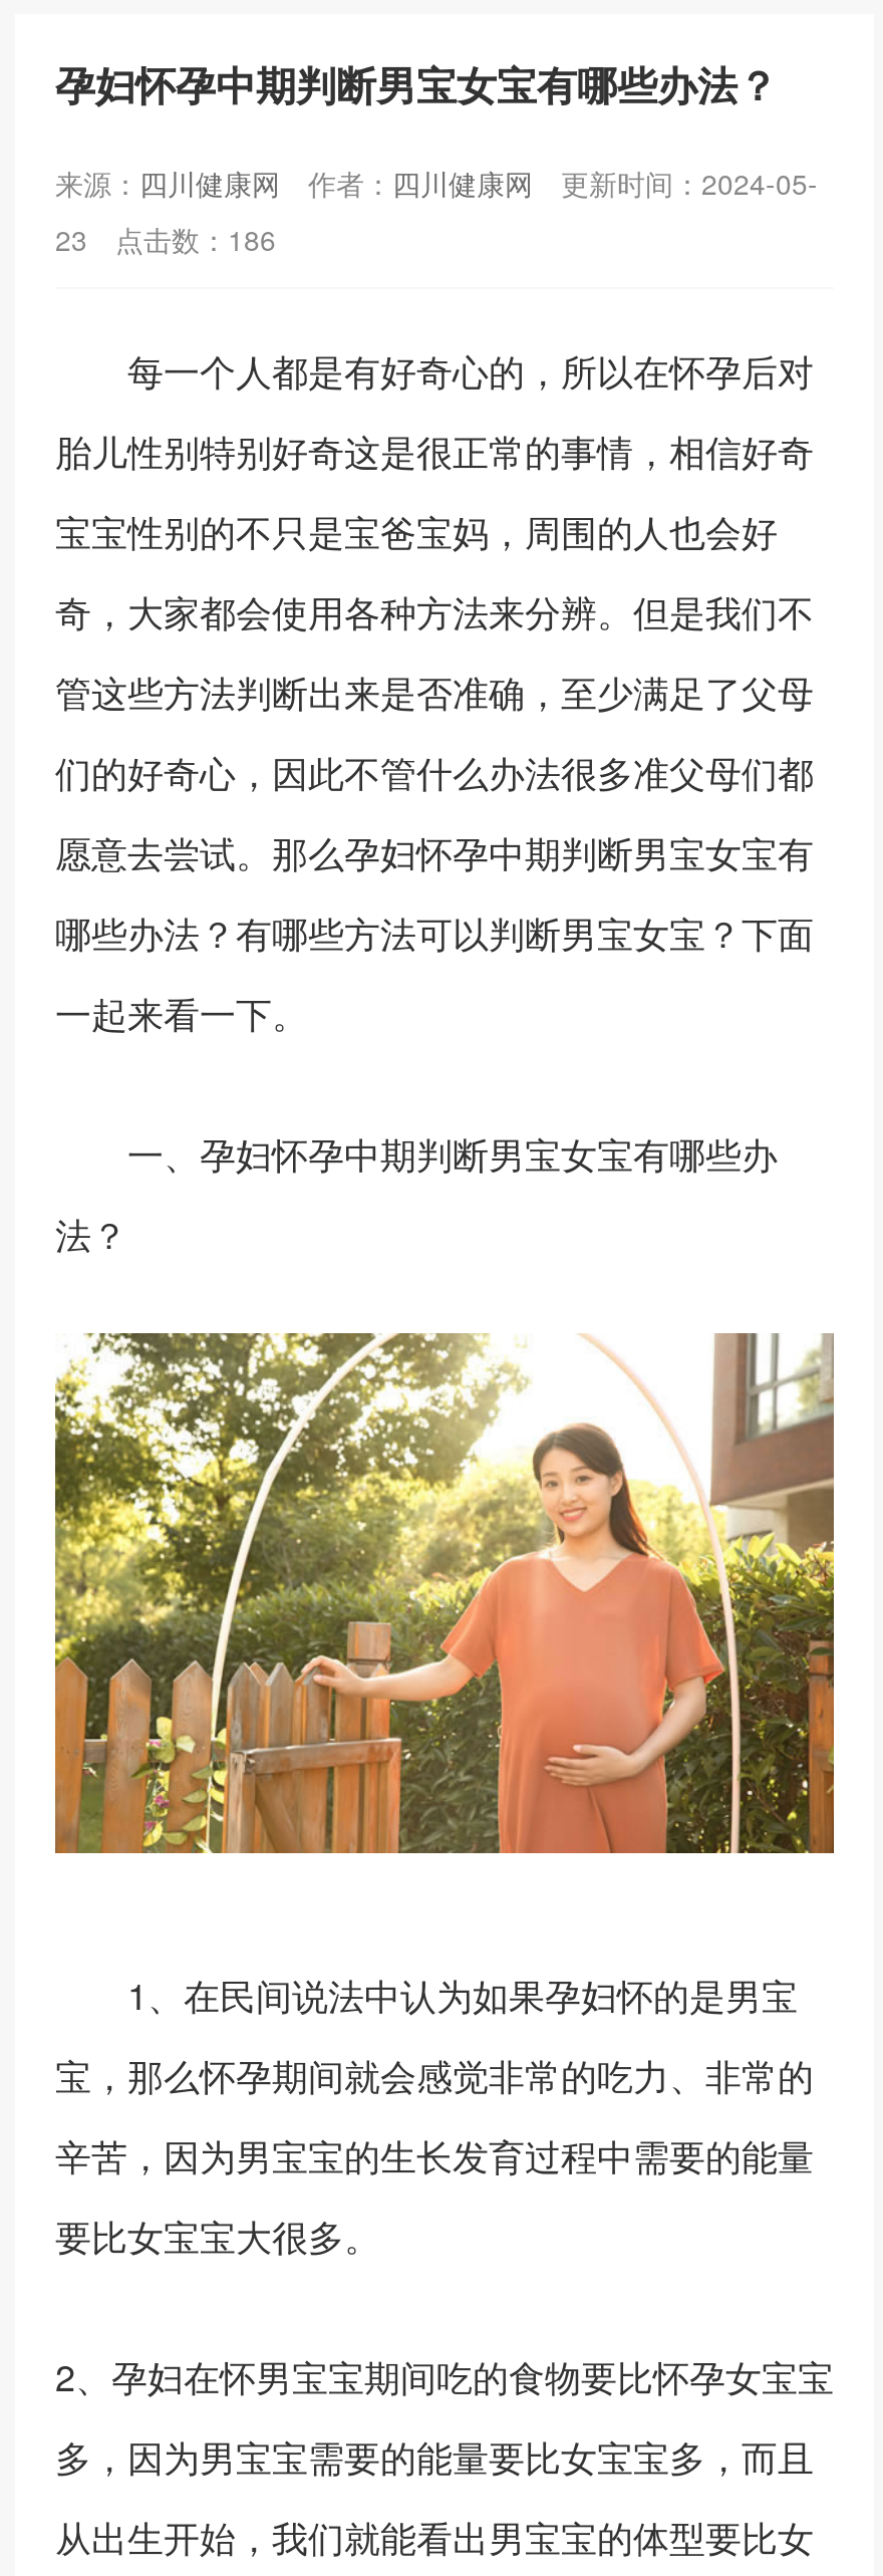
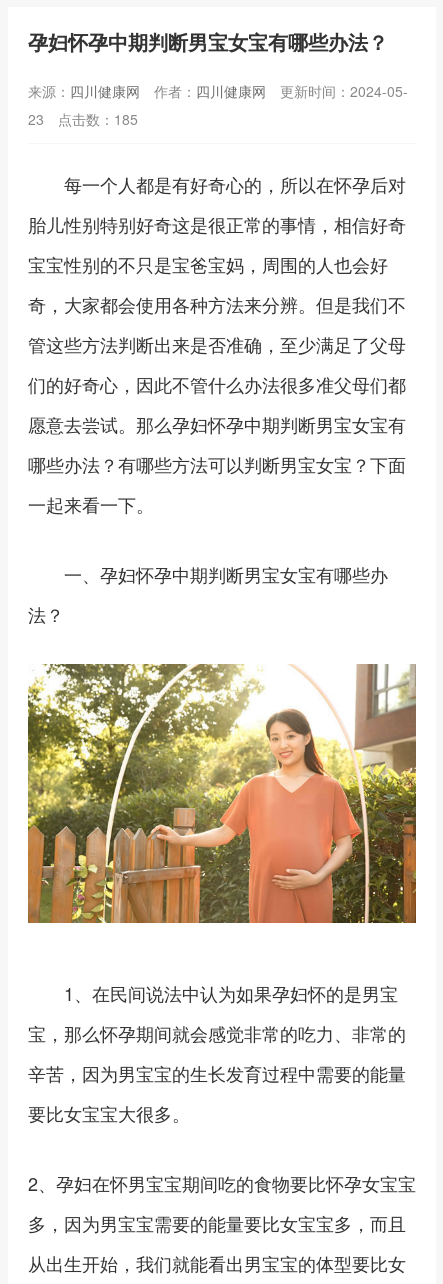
- 23 点击数：186
+ 23 点击数：185
